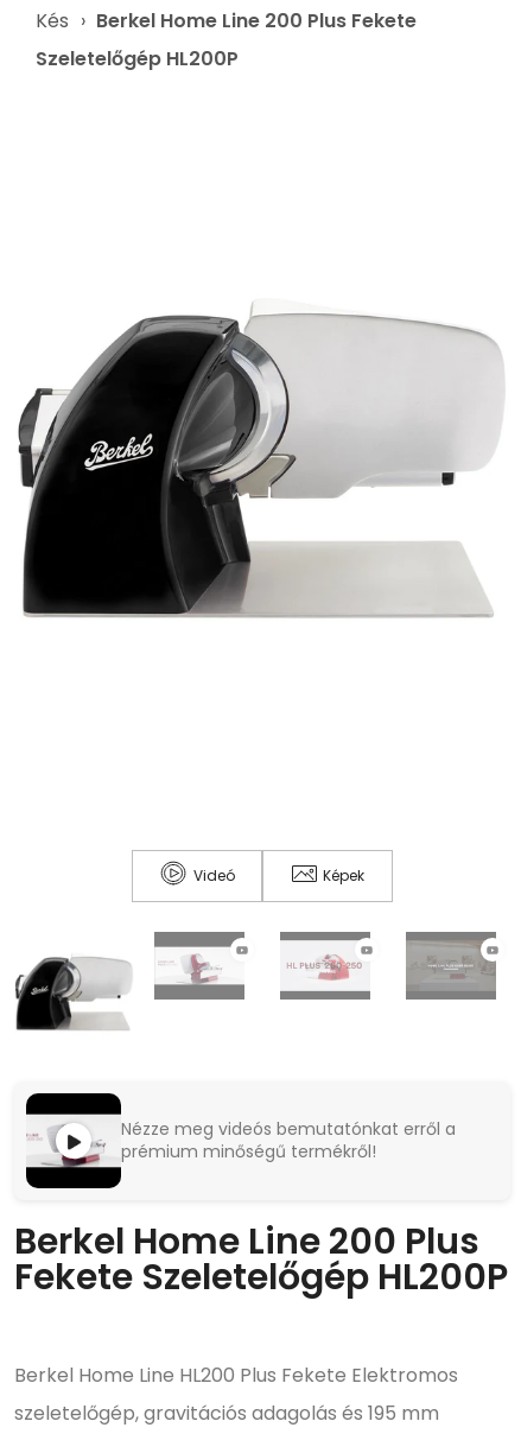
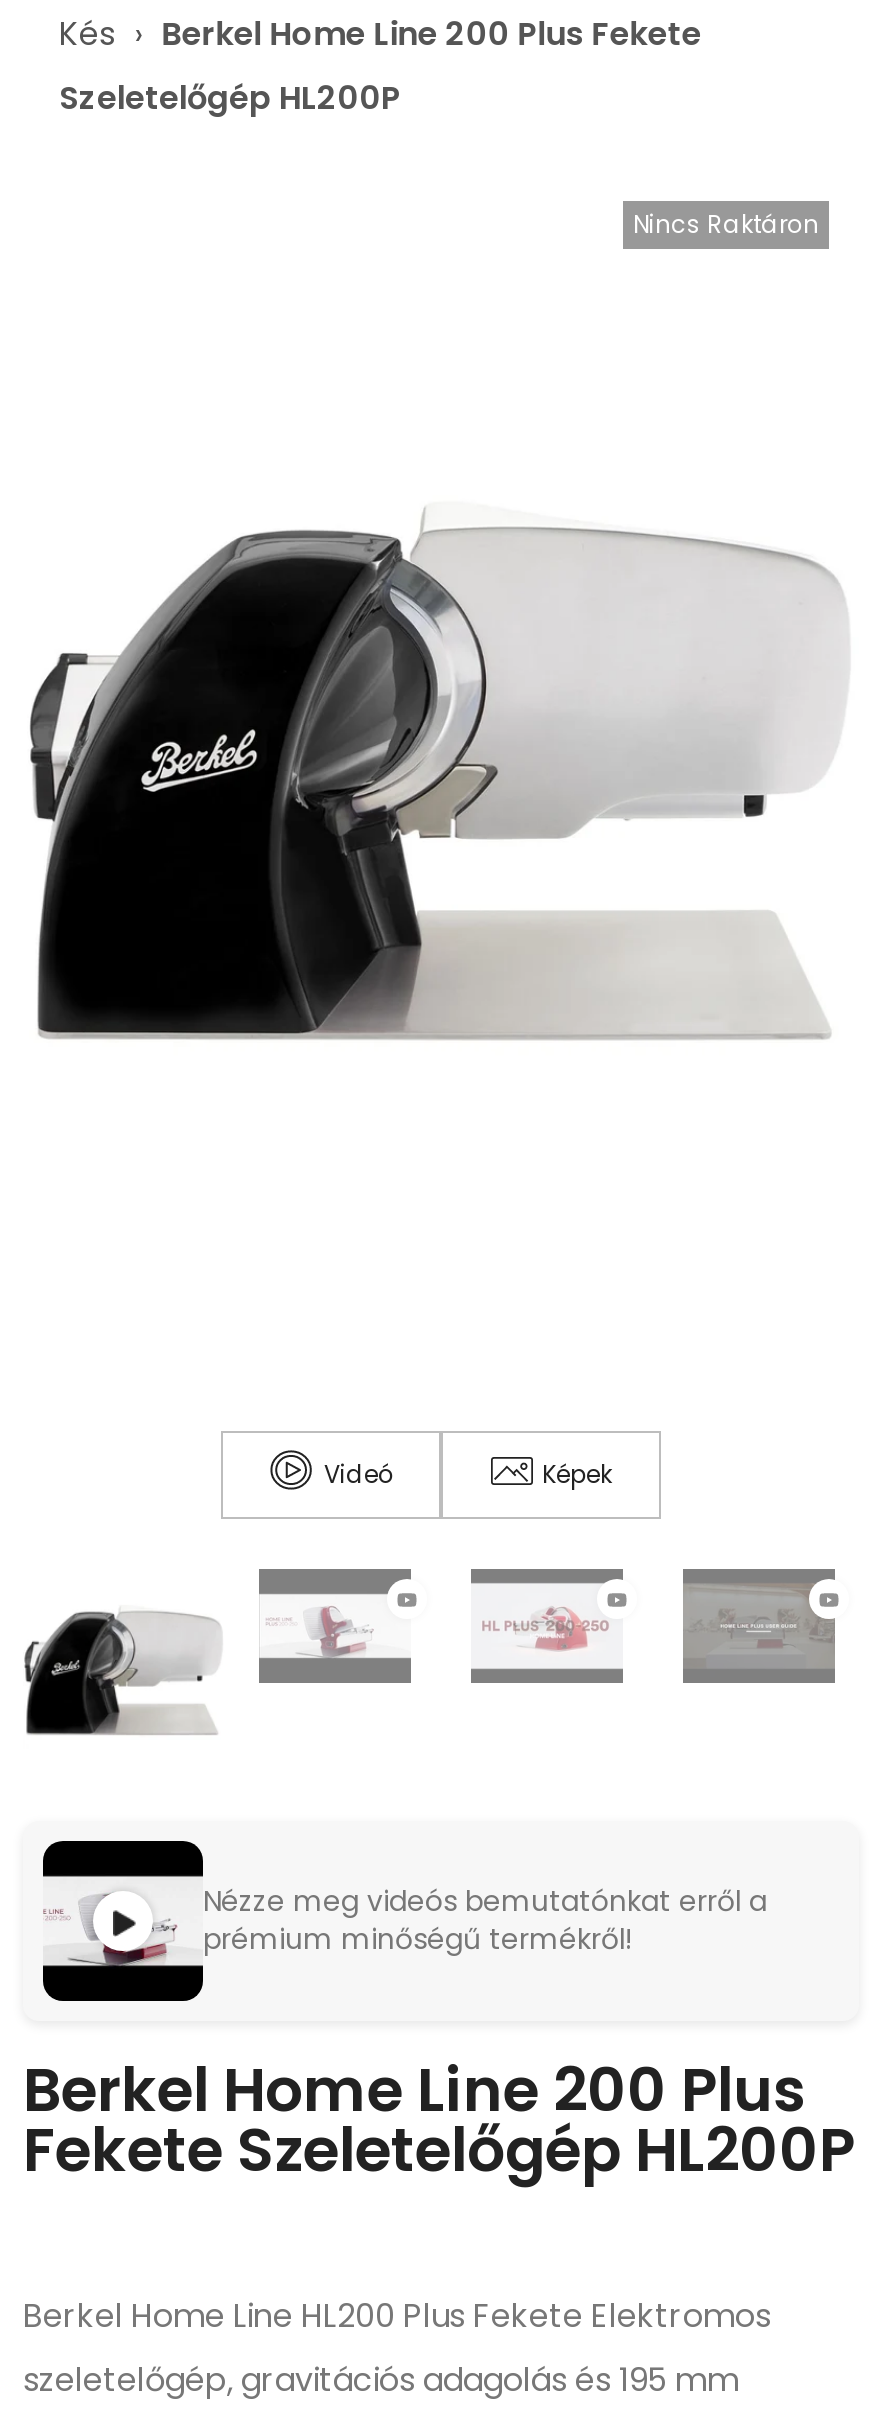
+ Nincs Raktáron
